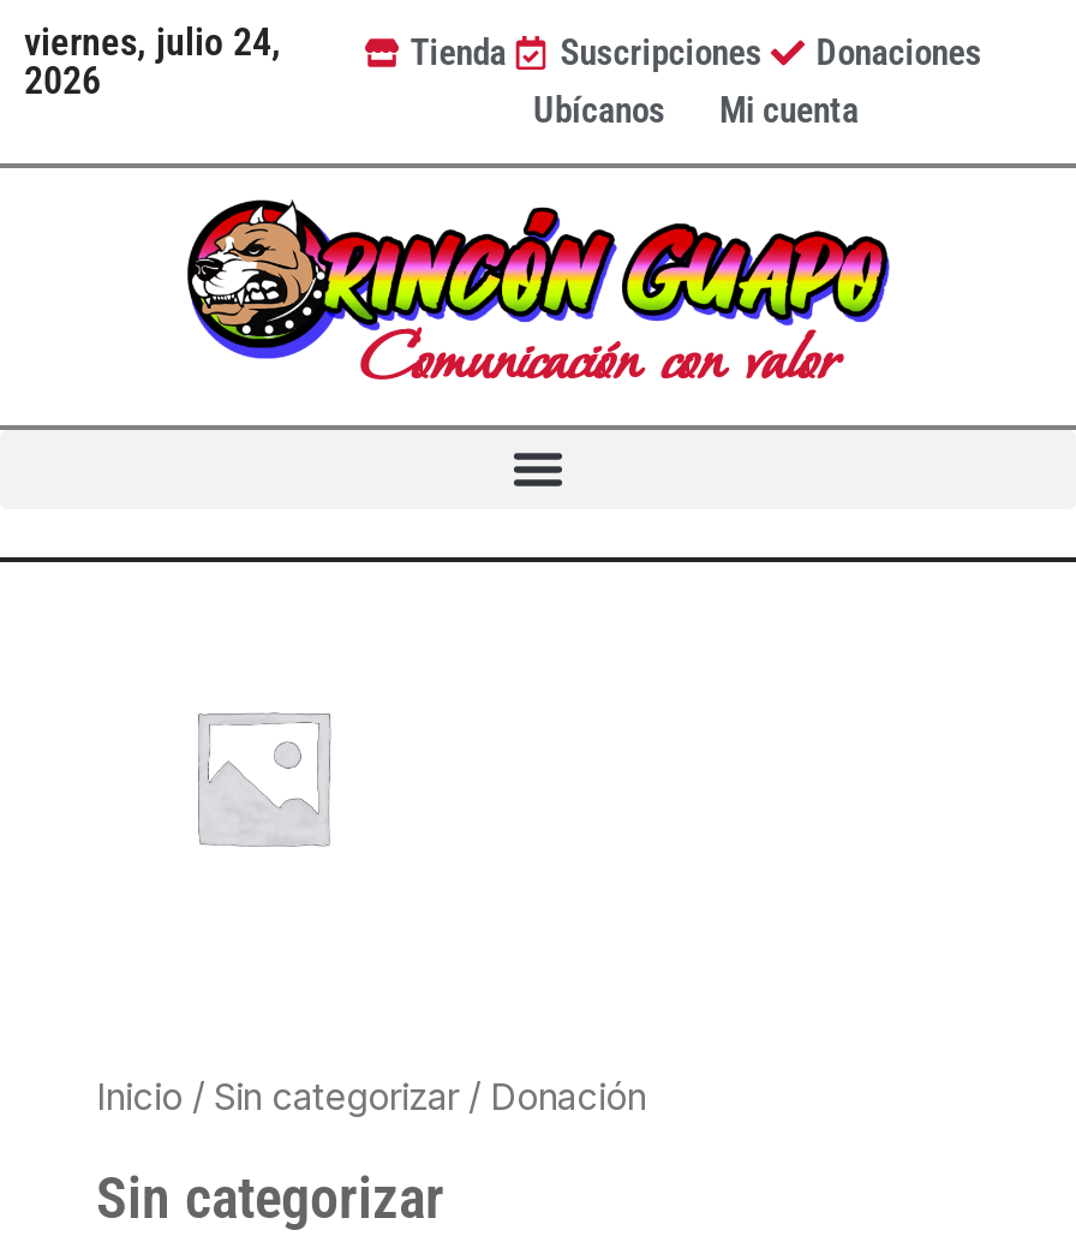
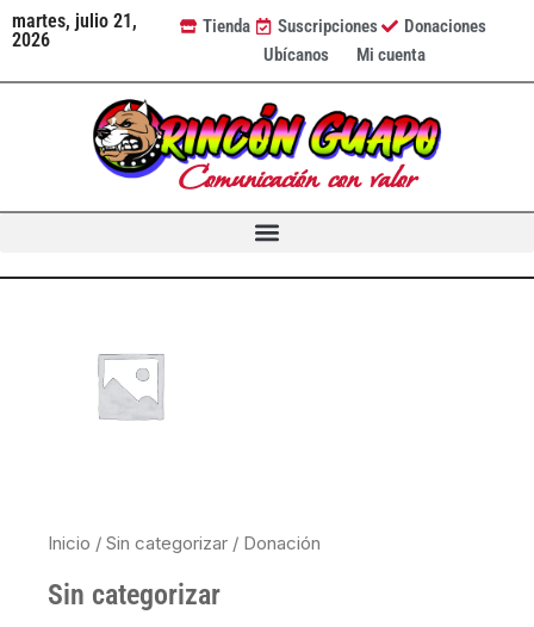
- viernes, julio 24,
+ martes, julio 21,
